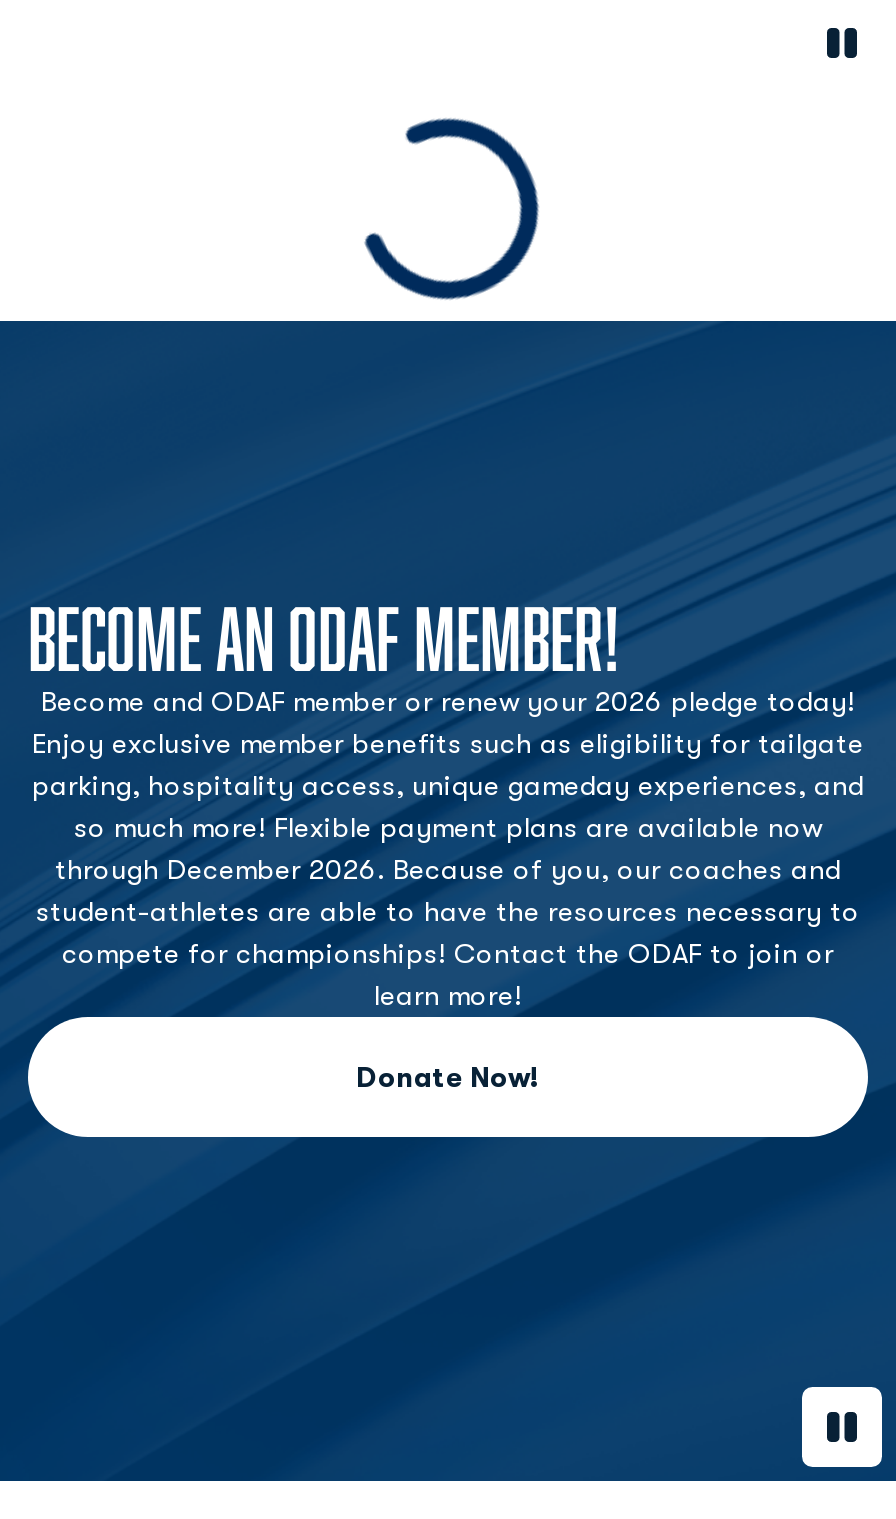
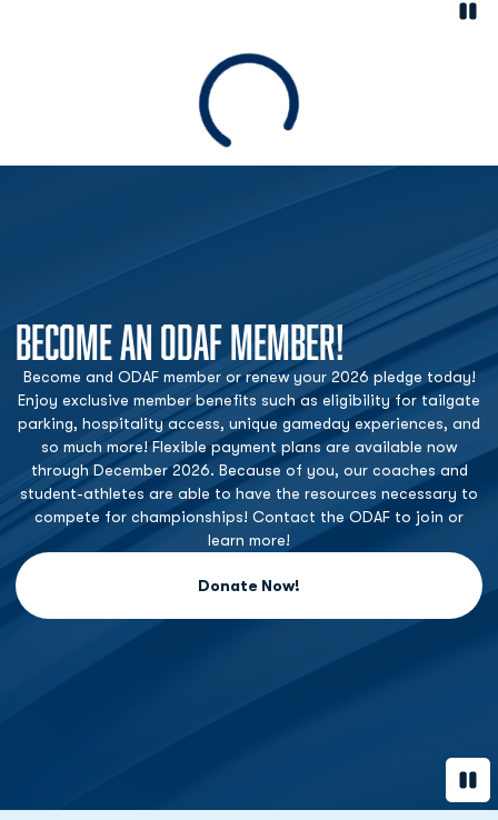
- [image]
+ [image]
